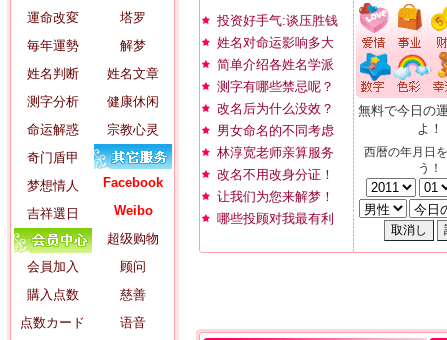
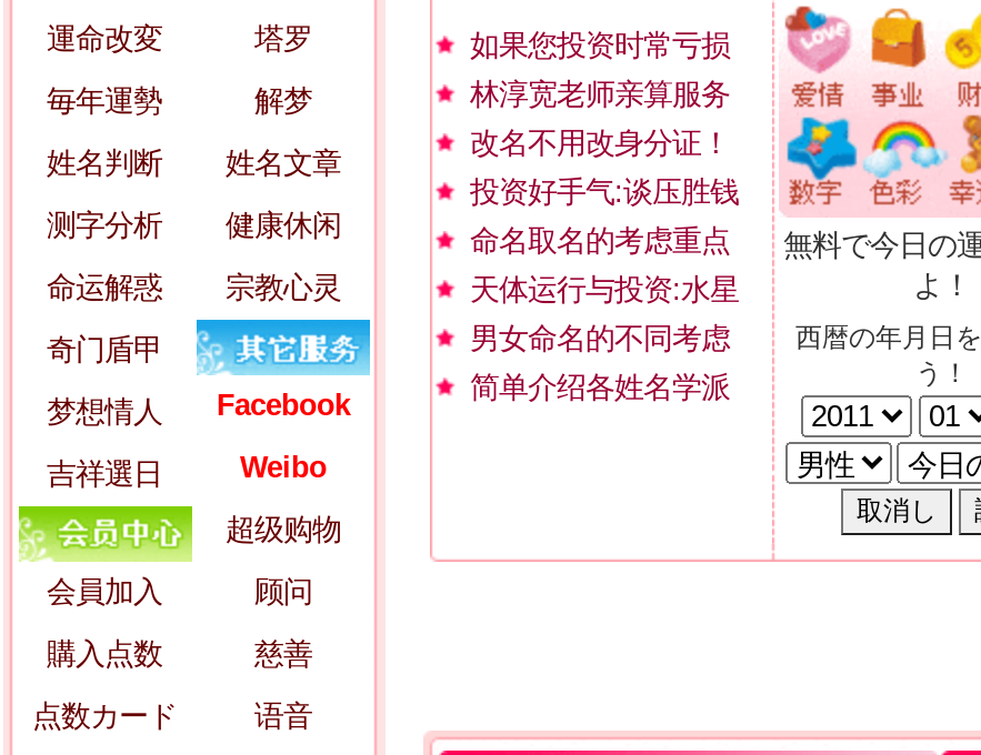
moved down: 投资好手气:谈压胜钱

- 姓名对命运影响多大
- 测字有哪些禁忌呢？
- 改名后为什么没效？
+ 如果您投资时常亏损

moved down: 简单介绍各姓名学派

moved down: 男女命名的不同考虑

moved up: 林淳宽老师亲算服务 | 改名不用改身分证！

- 让我们为您来解梦！
- 哪些投顾对我最有利
+ 命名取名的考虑重点
+ 天体运行与投资:水星
